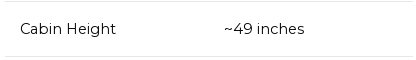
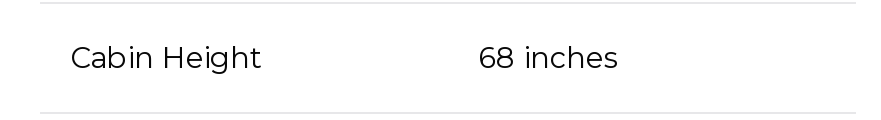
- ~49 inches
+ 68 inches
